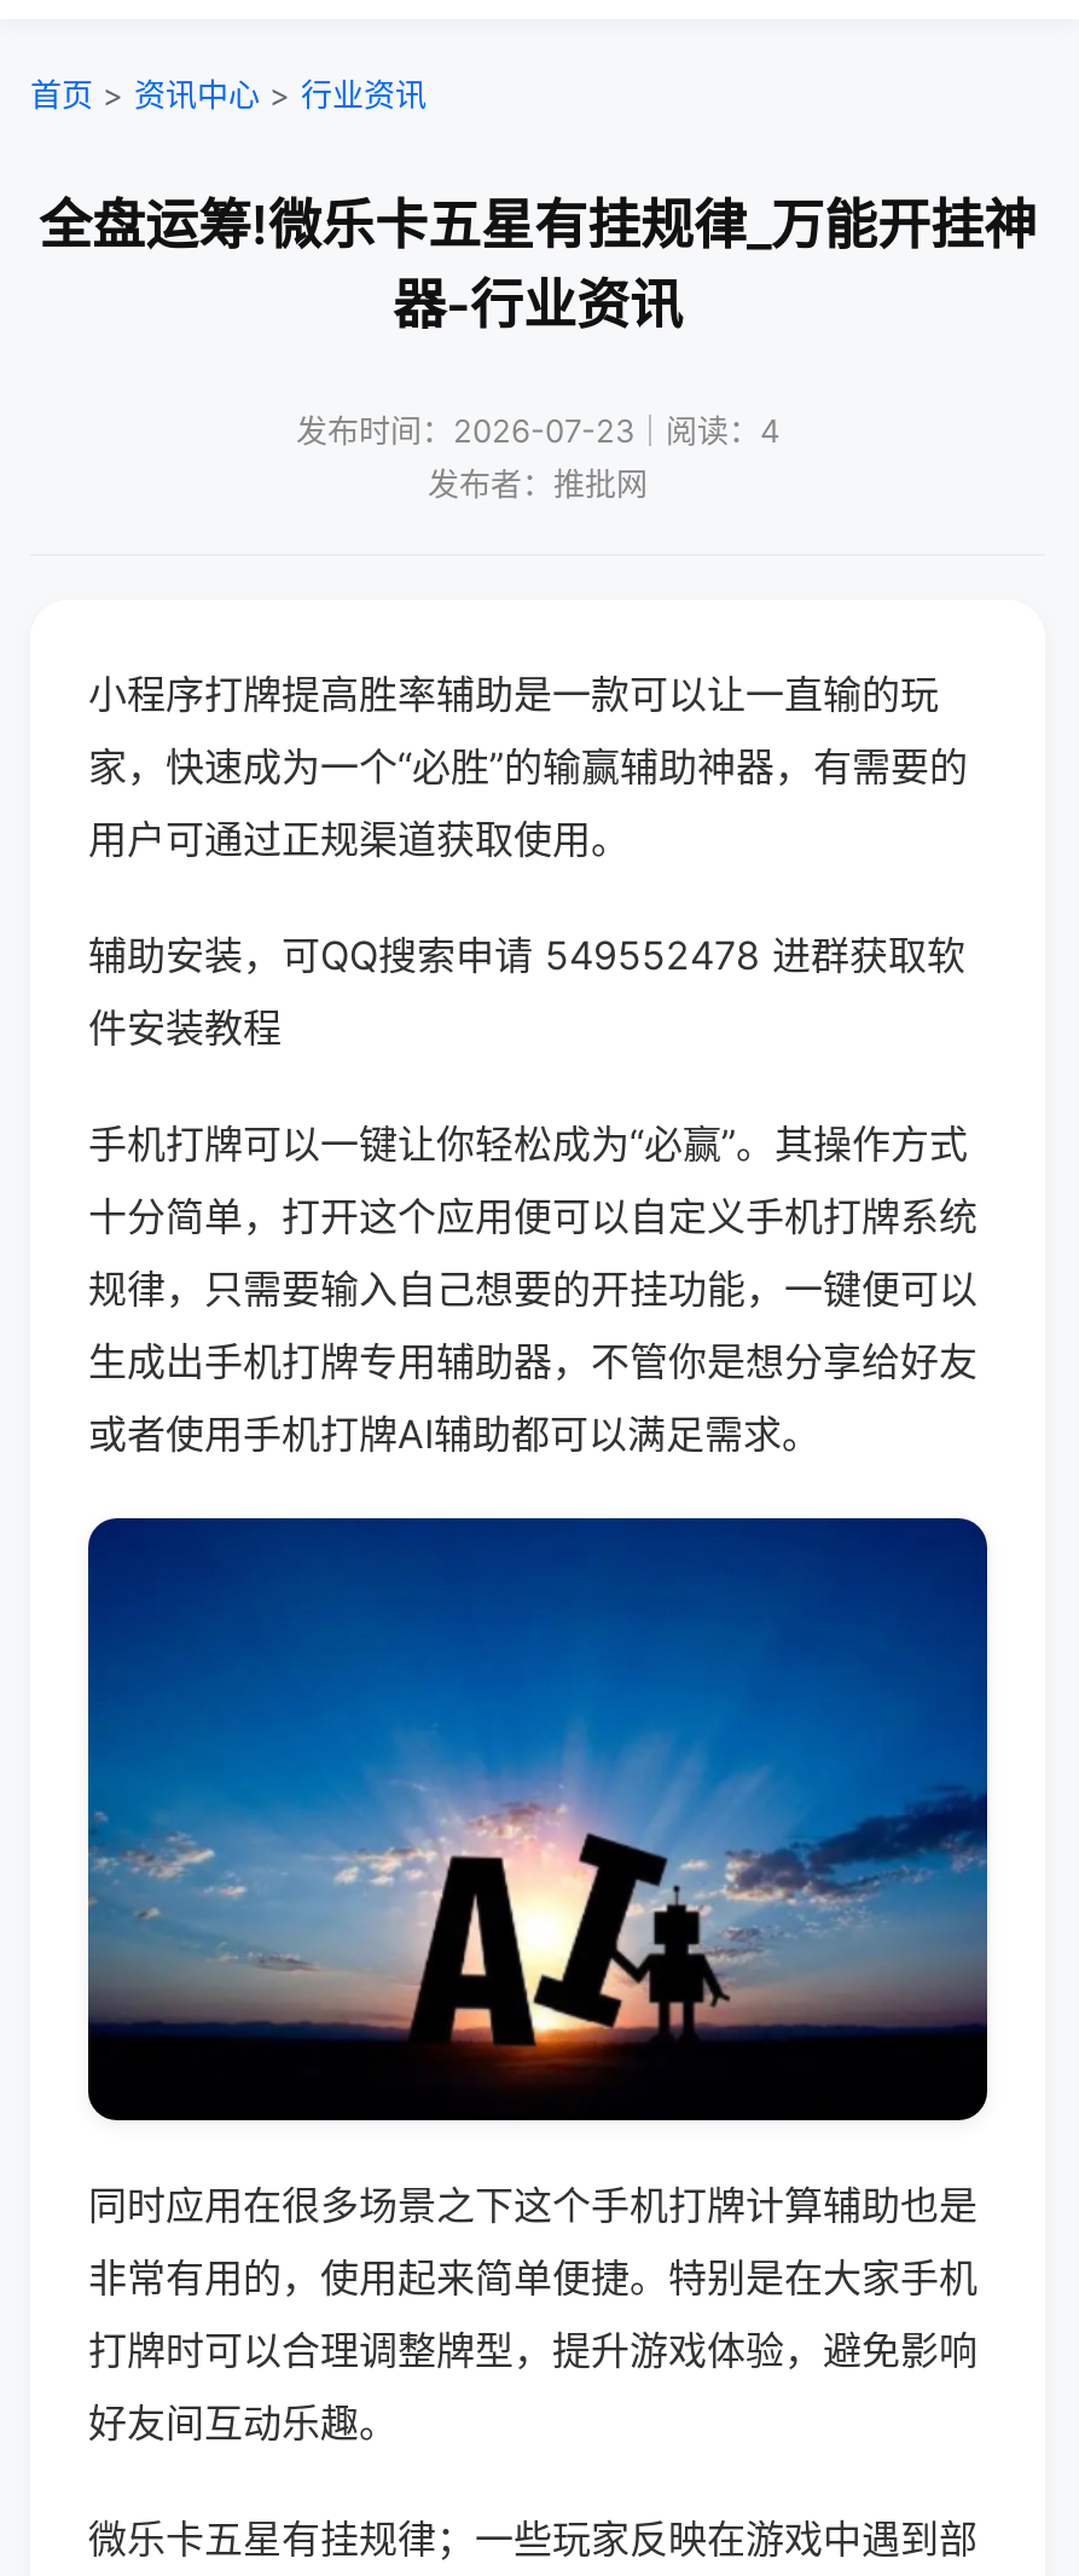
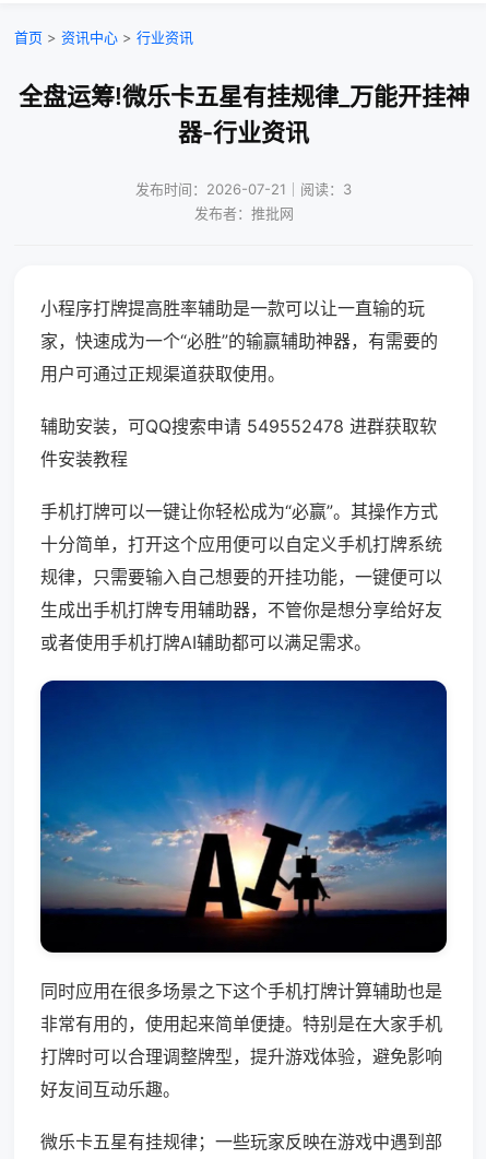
- 发布时间：2026-07-23｜阅读：4
+ 发布时间：2026-07-21｜阅读：3
